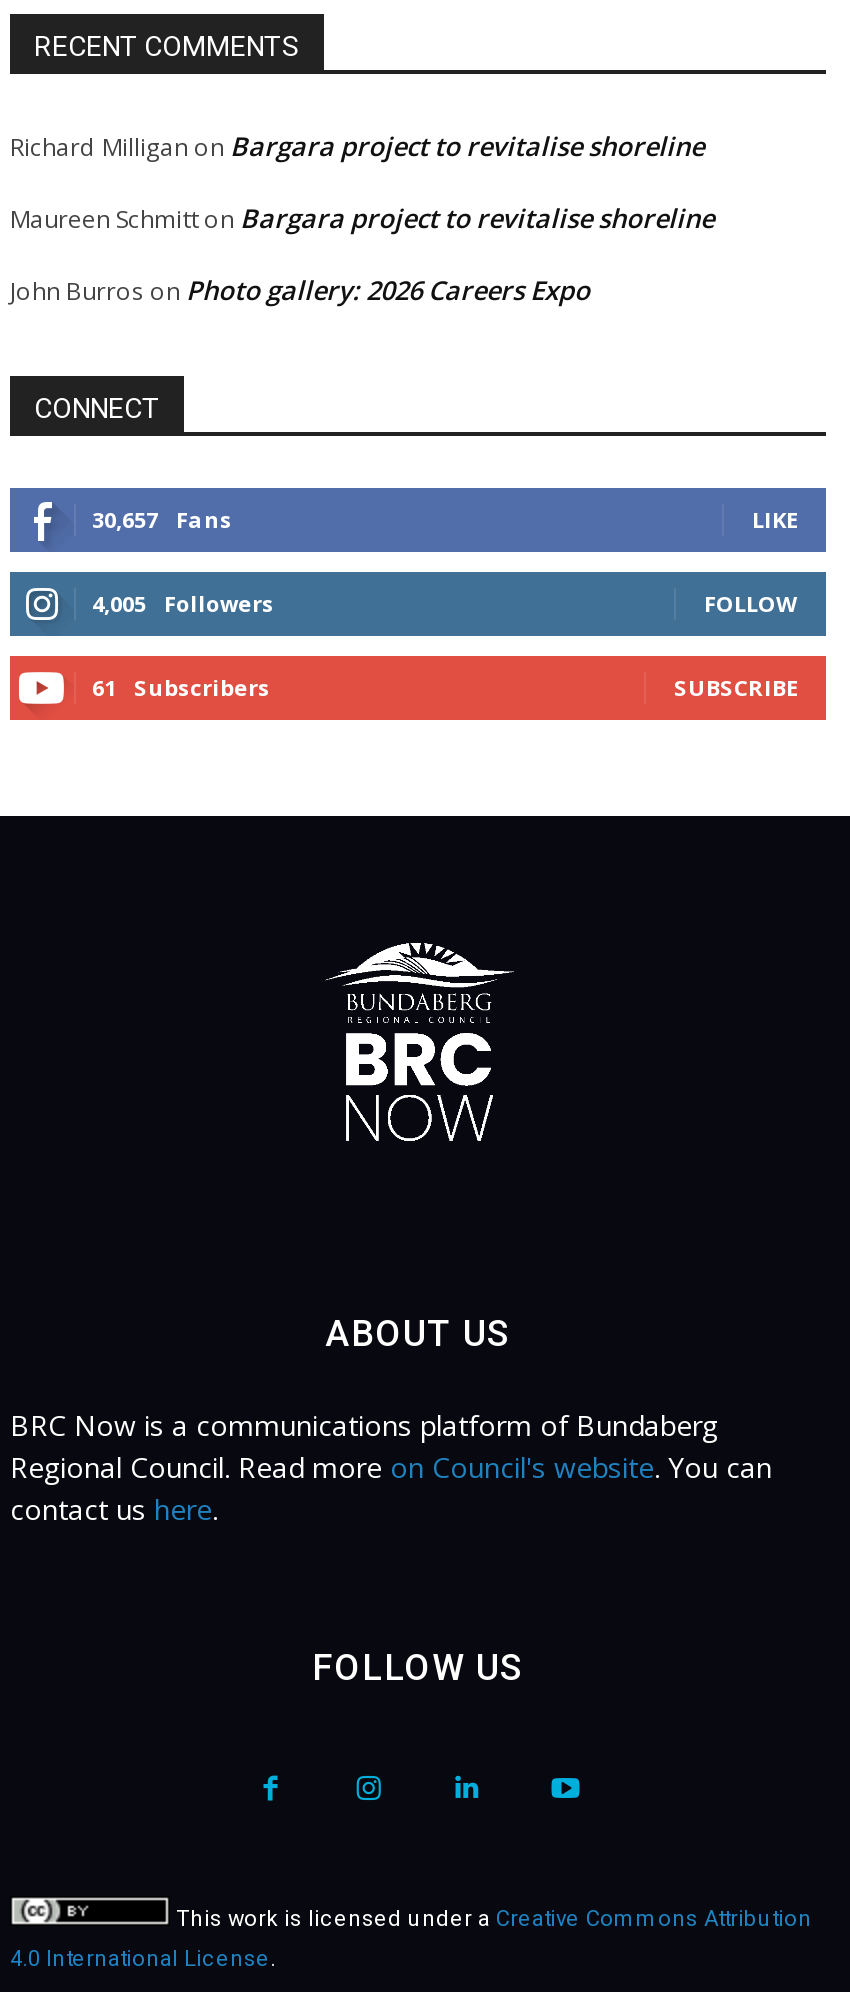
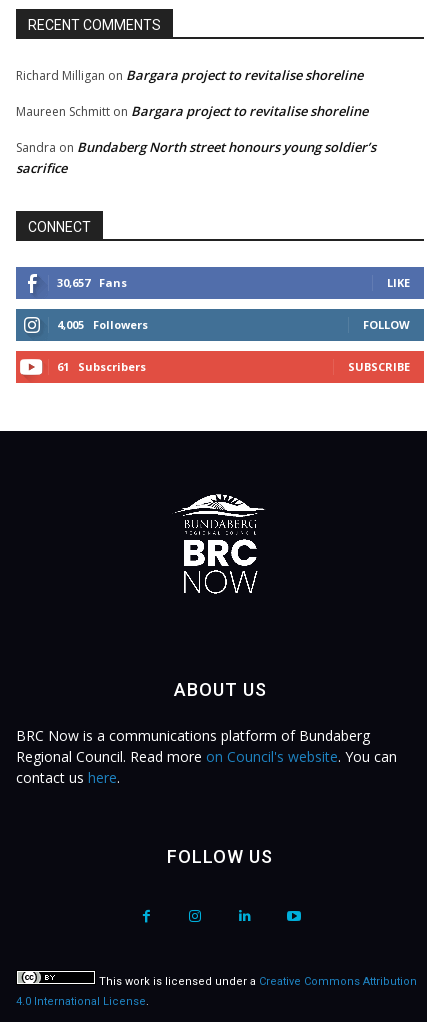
- John Burros on Photo gallery: 2026 Careers Expo
+ Sandra on Bundaberg North street honours young soldier’s
+ sacrifice
